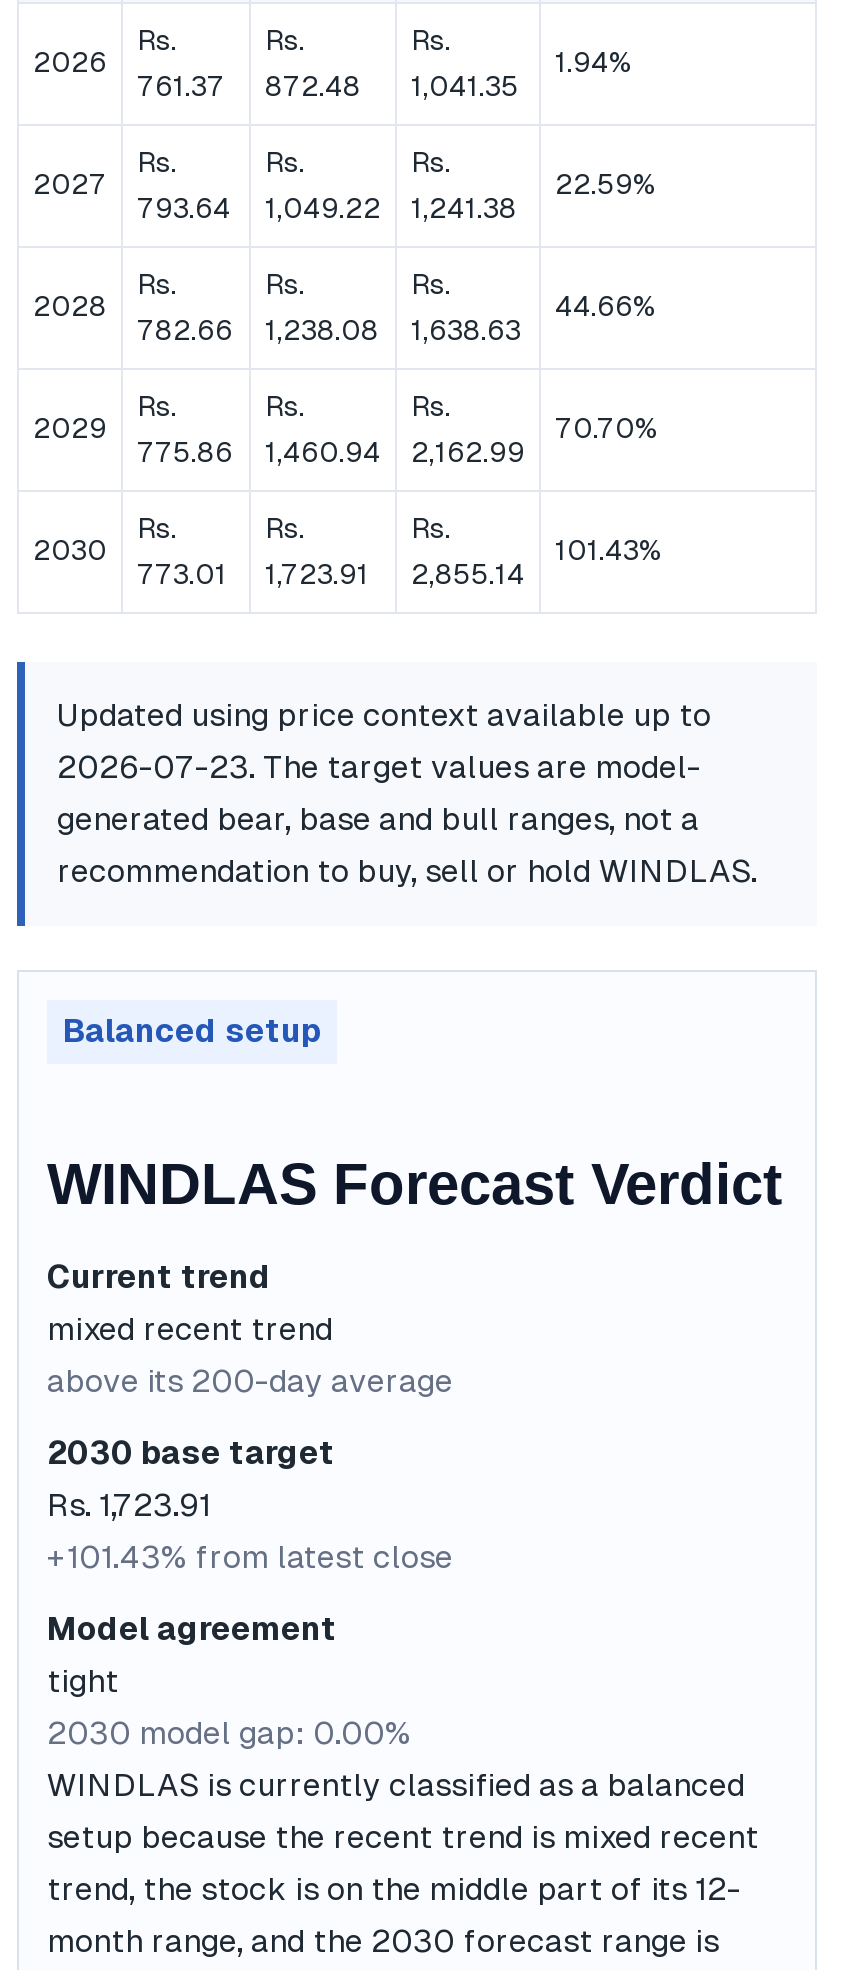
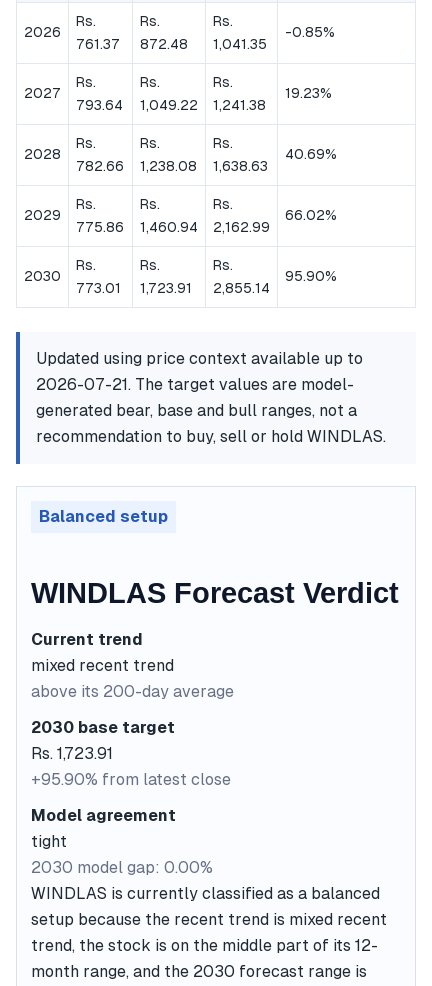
- 1.94%
+ -0.85%

- 22.59%
+ 19.23%

- 44.66%
+ 40.69%

- 70.70%
+ 66.02%

- 101.43%
+ 95.90%

- 2026-07-23. The target values are model-
+ 2026-07-21. The target values are model-

- +101.43% from latest close
+ +95.90% from latest close
